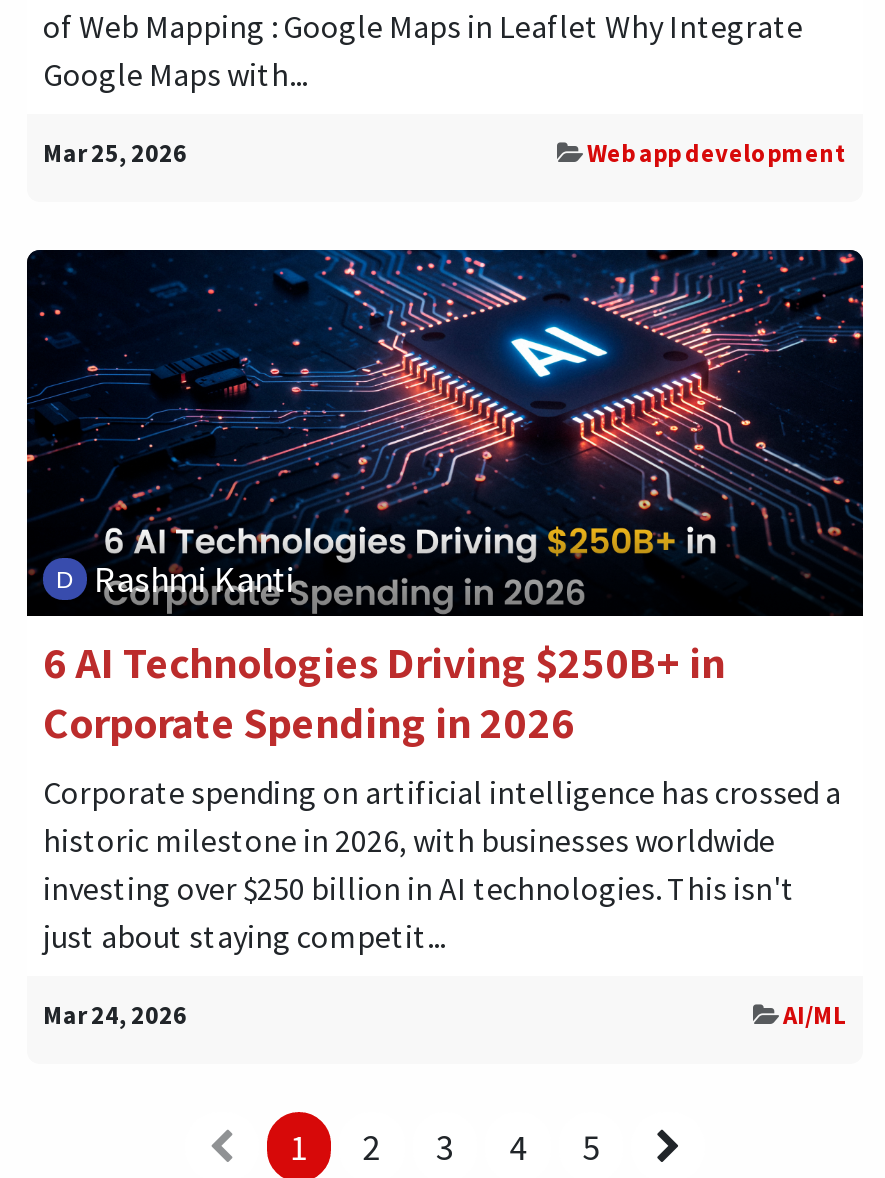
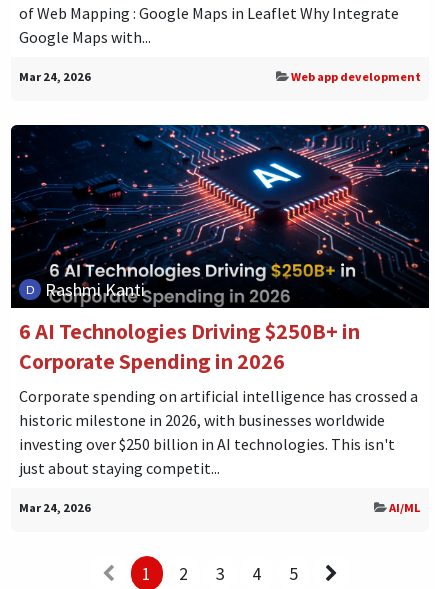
- Mar 25, 2026
+ Mar 24, 2026
